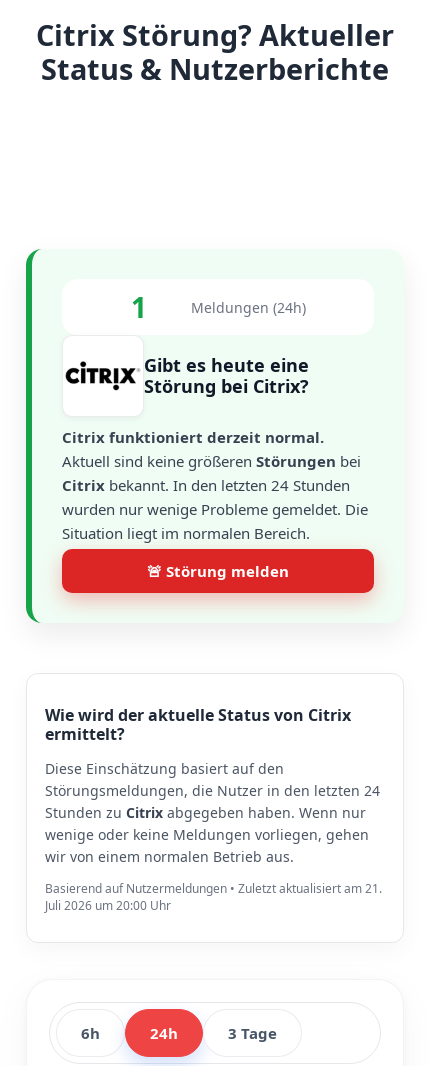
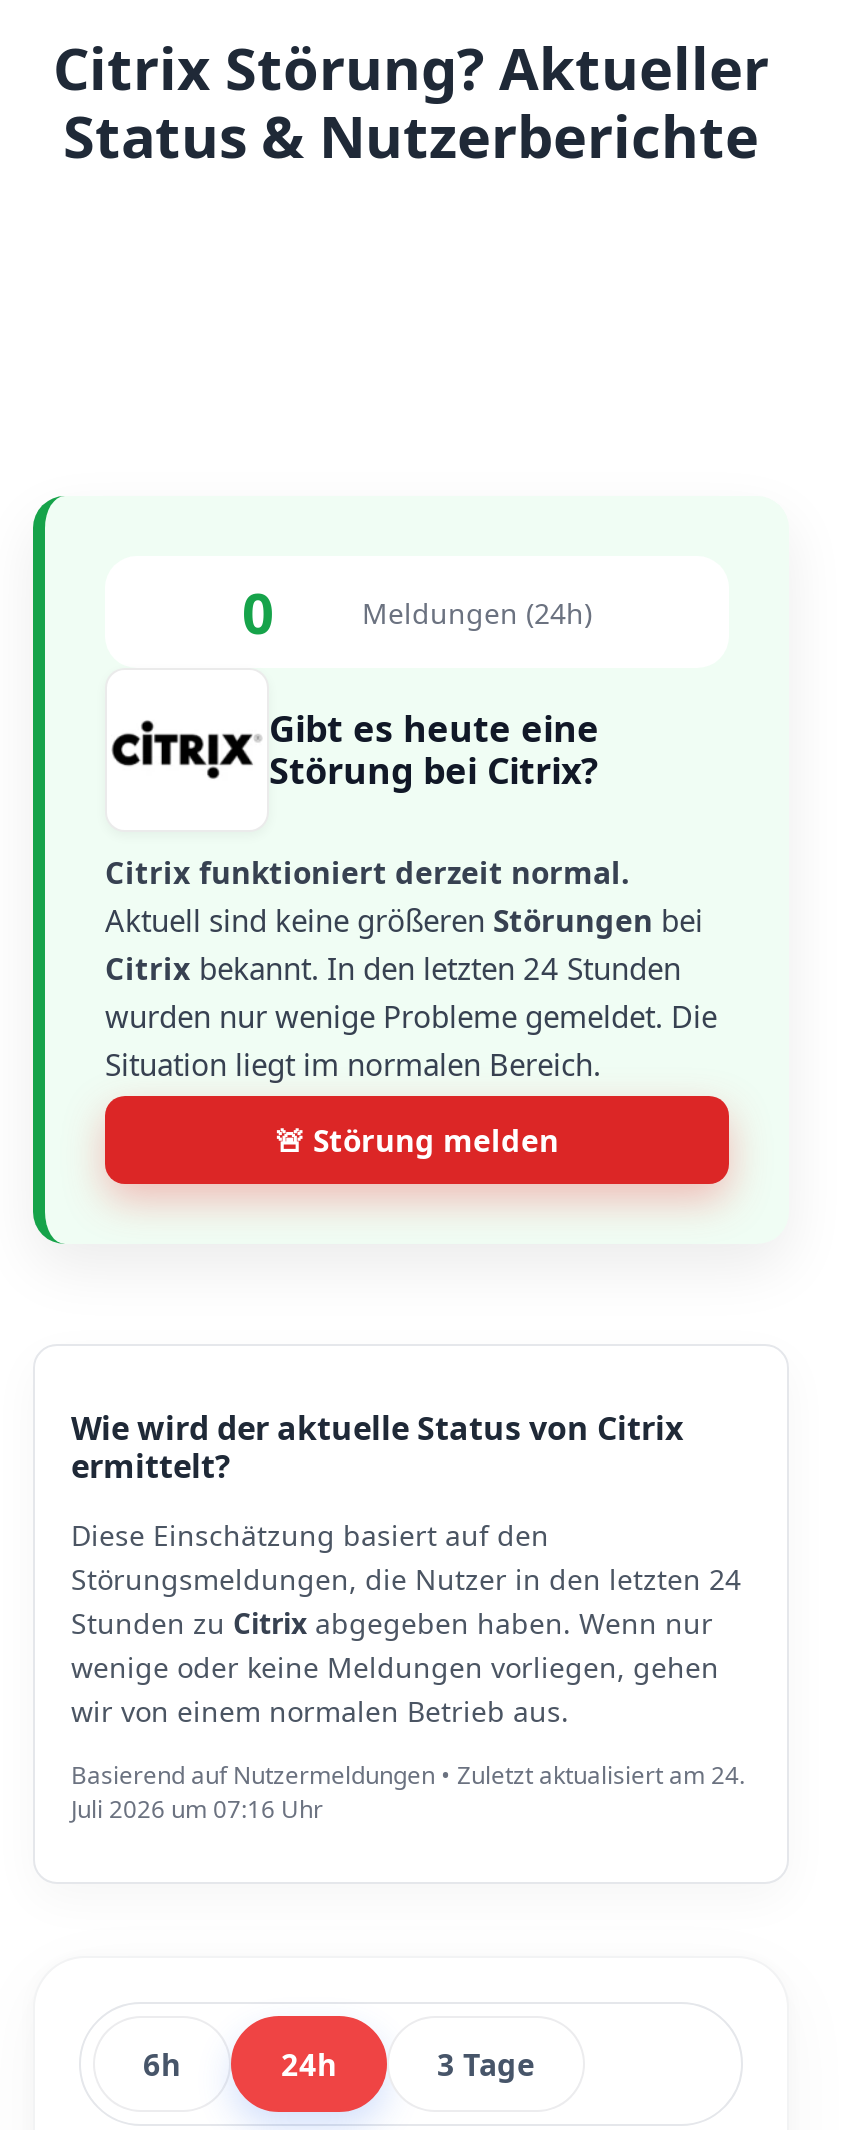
- 1
+ 0

- Basierend auf Nutzermeldungen • Zuletzt aktualisiert am 21.
+ Basierend auf Nutzermeldungen • Zuletzt aktualisiert am 24.

- Juli 2026 um 20:00 Uhr
+ Juli 2026 um 07:16 Uhr
